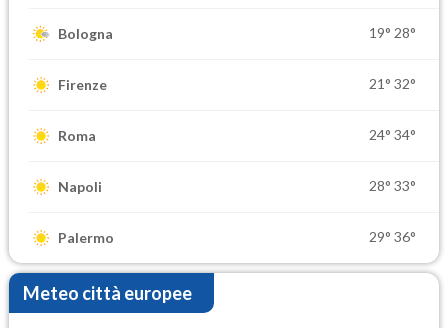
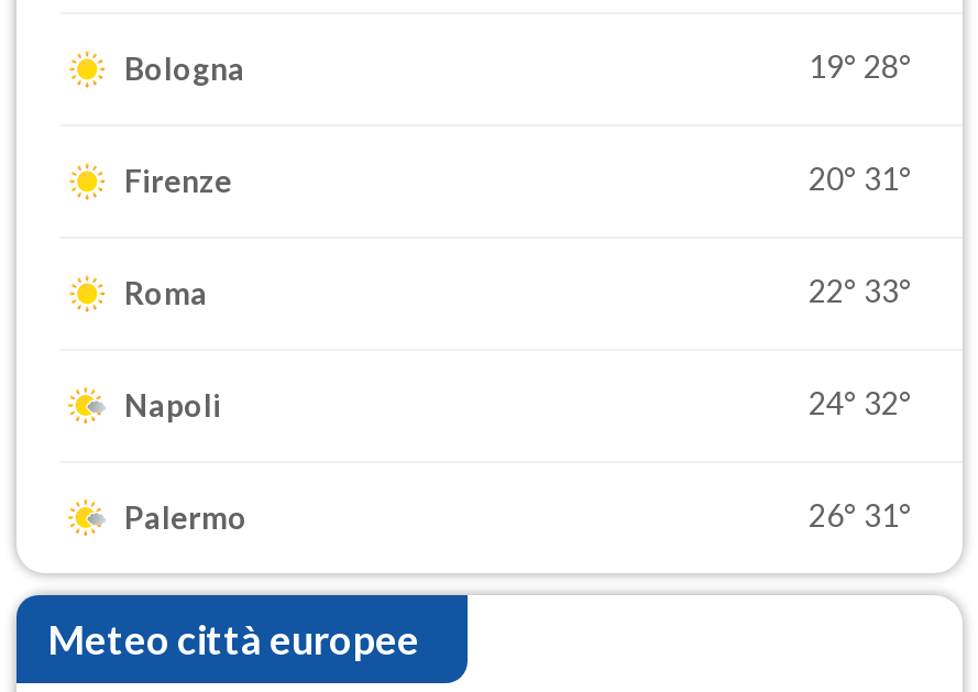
- 21° 32°
+ 20° 31°

- 24° 34°
+ 22° 33°

- 28° 33°
+ 24° 32°

- 29° 36°
+ 26° 31°
